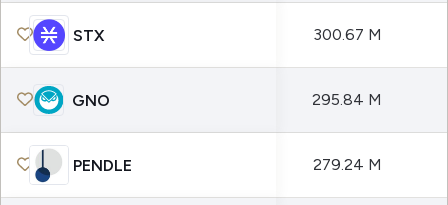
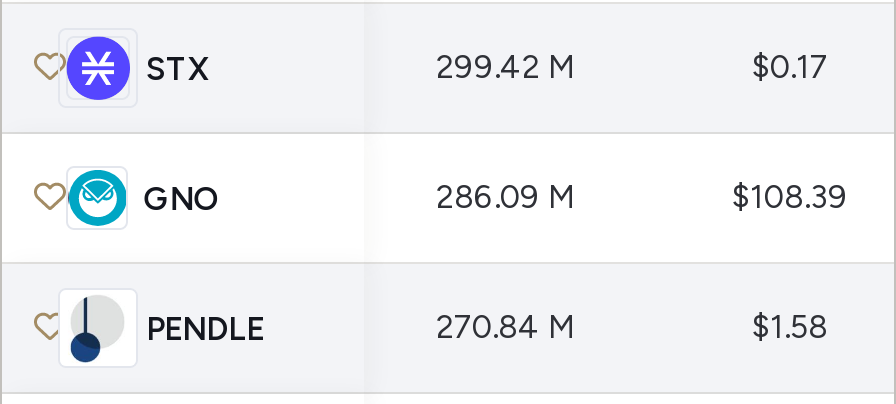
- 300.67 M
+ 299.42 M
+ $0.17

- 295.84 M
+ 286.09 M
+ $108.39

- 279.24 M
+ 270.84 M
+ $1.58
